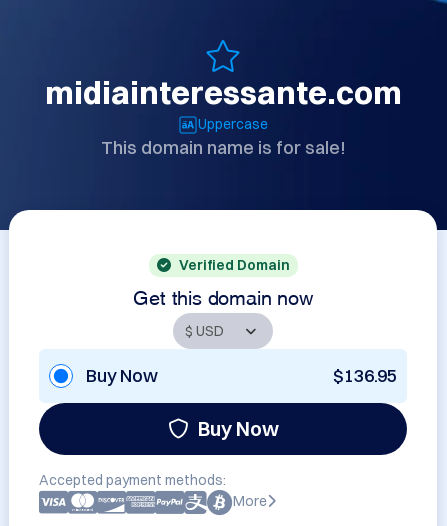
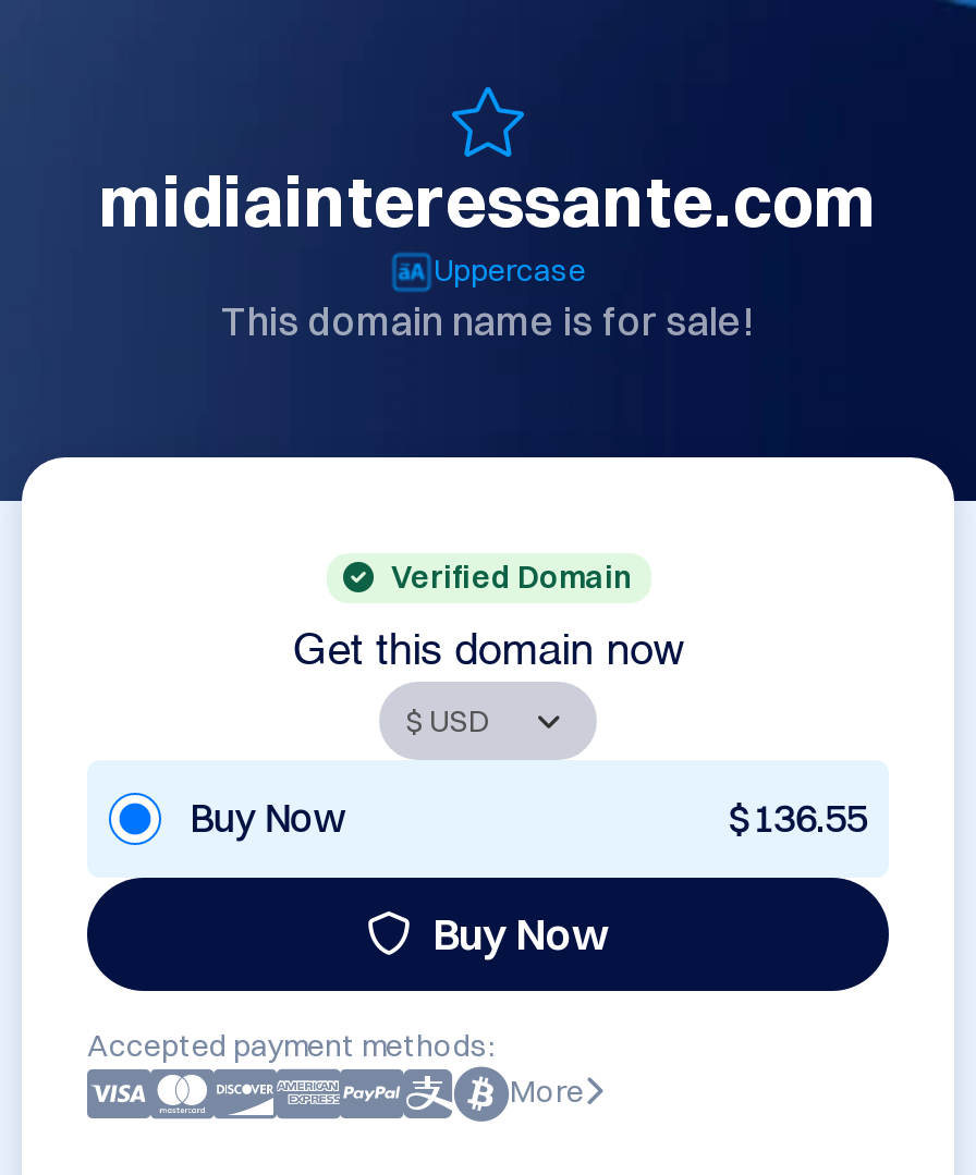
- $136.95
+ $136.55
